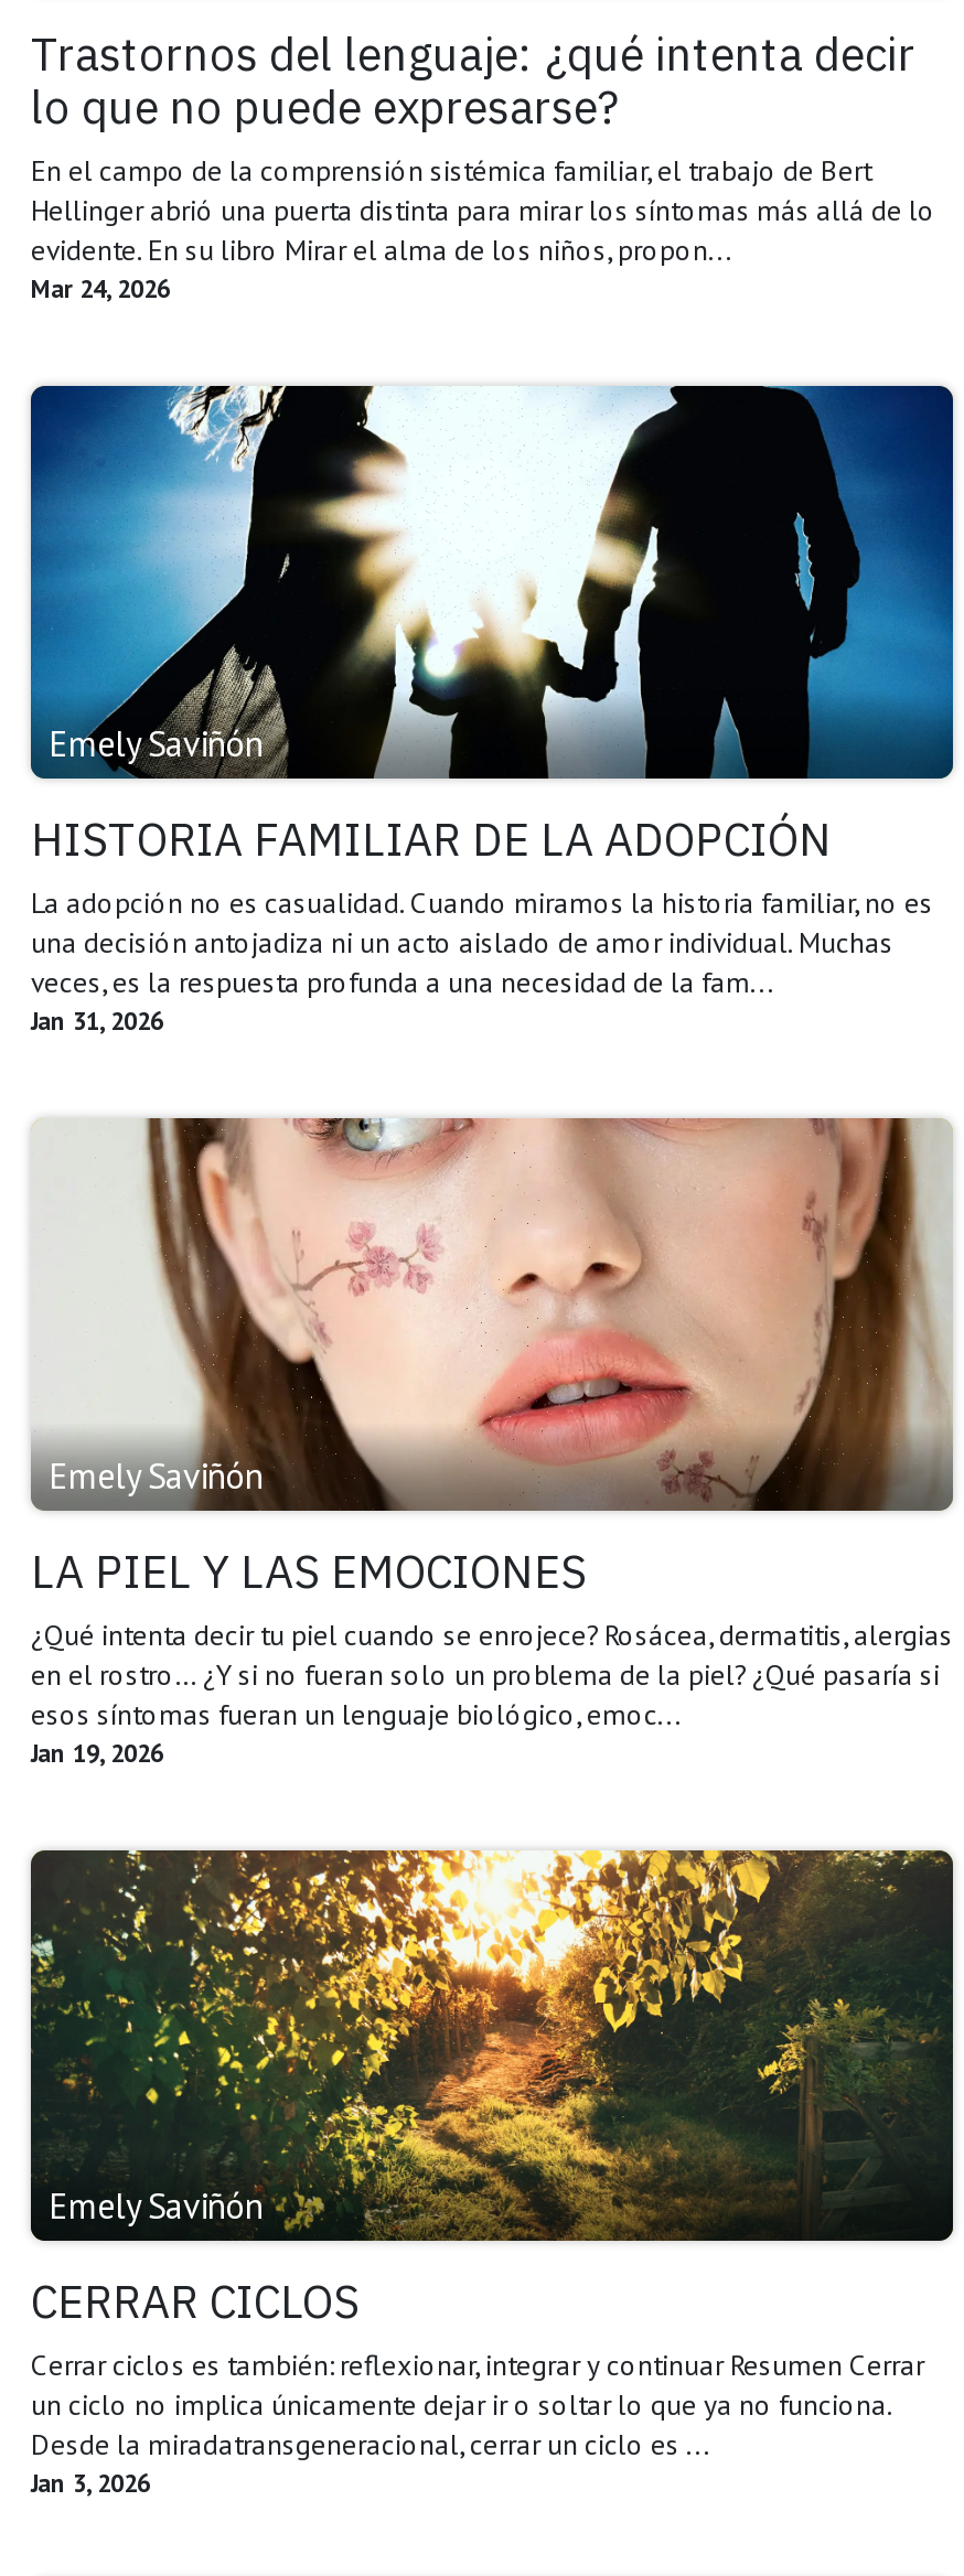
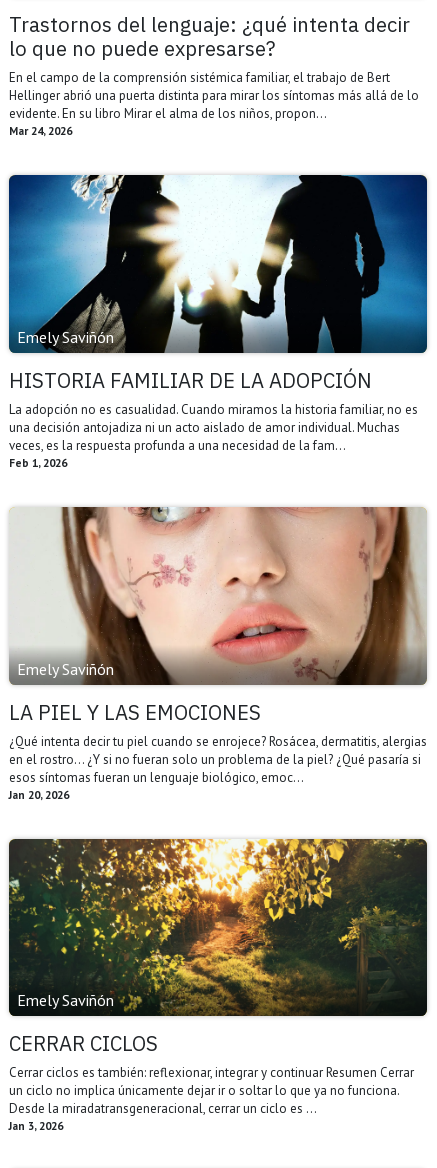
- Jan 31, 2026
+ Feb 1, 2026

- Jan 19, 2026
+ Jan 20, 2026
